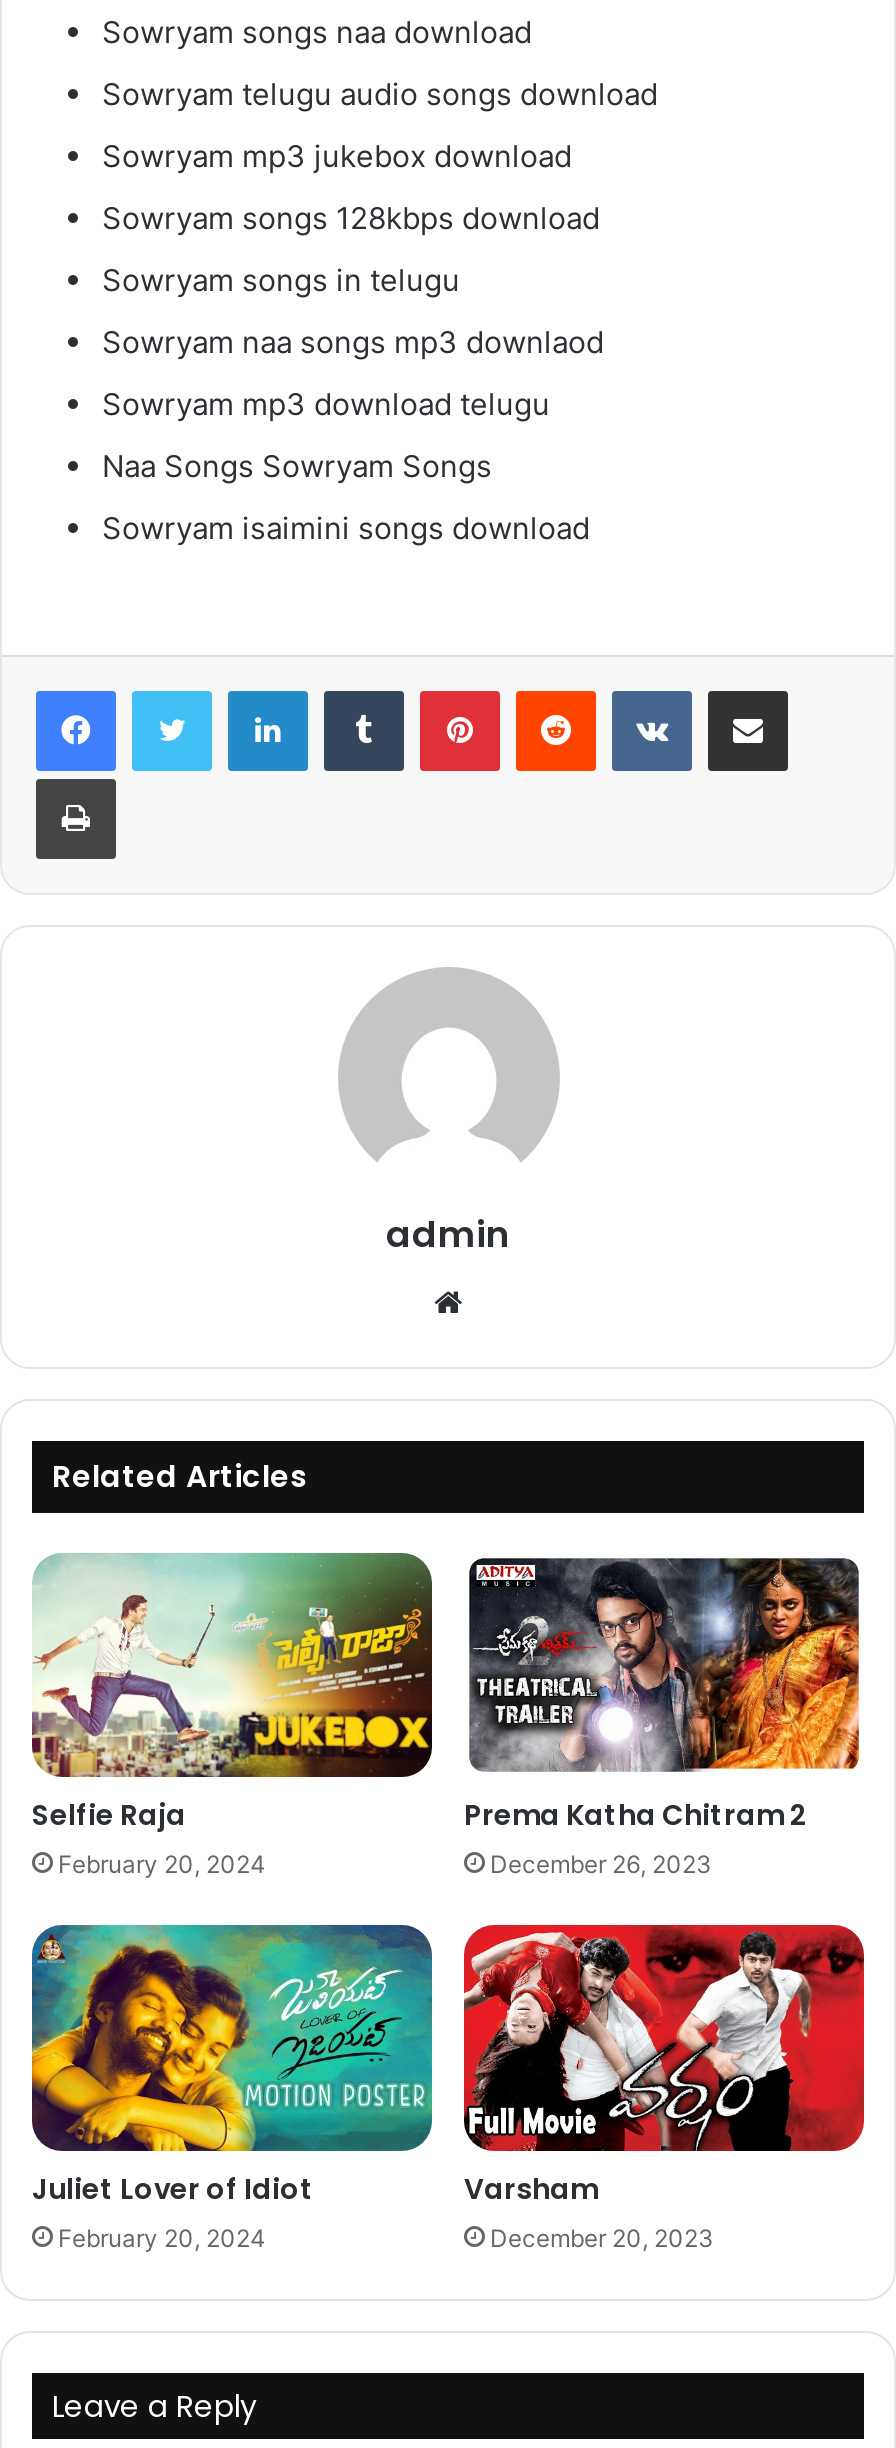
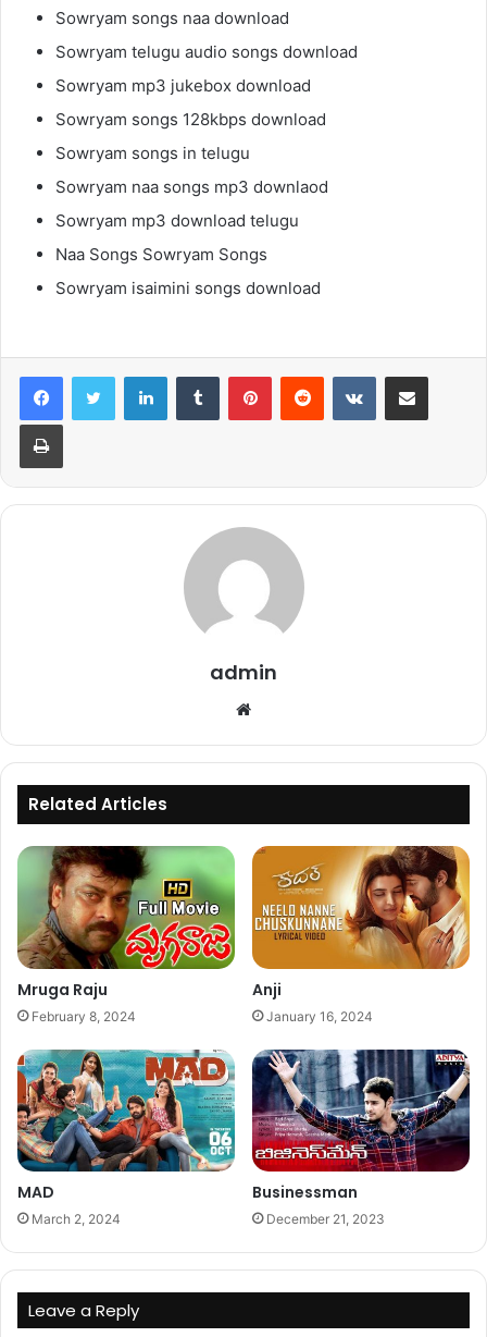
- [image]
- Selfie Raja
- February 20, 2024
+ [image]
+ Mruga Raju
+ February 8, 2024

- [image]
- Prema Katha Chitram 2
- December 26, 2023
+ [image]
+ Anji
+ January 16, 2024

- [image]
- Juliet Lover of Idiot
- February 20, 2024
+ [image]
+ MAD
+ March 2, 2024

- [image]
- Varsham
- December 20, 2023
+ [image]
+ Businessman
+ December 21, 2023
